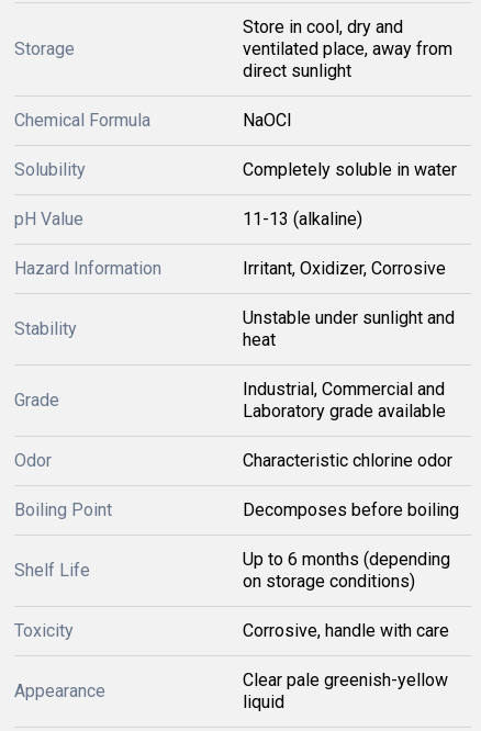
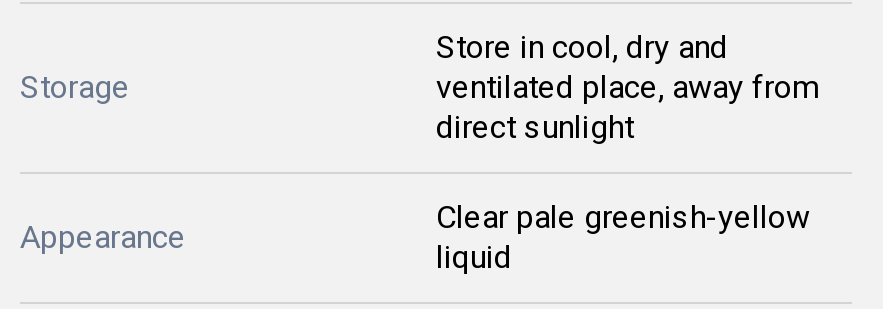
- Chemical Formula
- NaOCl
- Solubility
- Completely soluble in water
- pH Value
- 11-13 (alkaline)
- Hazard Information
- Irritant, Oxidizer, Corrosive
- Stability

- Unstable under sunlight and
- heat
- Grade

- Industrial, Commercial and
- Laboratory grade available
- Odor
- Characteristic chlorine odor
- Boiling Point
- Decomposes before boiling
- Shelf Life

- Up to 6 months (depending
- on storage conditions)
- Toxicity
- Corrosive, handle with care
